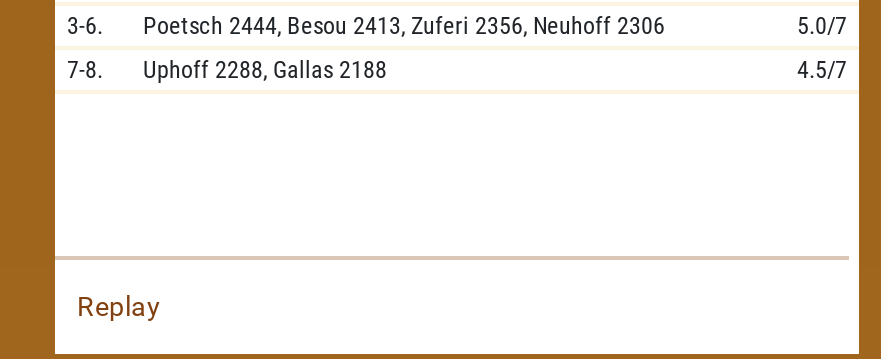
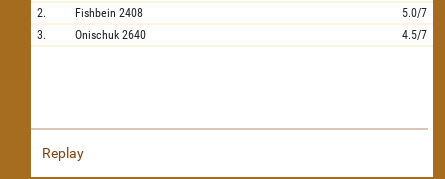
- 3-6.
- Poetsch 2444, Besou 2413, Zuferi 2356, Neuhoff 2306
+ 2.
+ Fishbein 2408

- 7-8.
- Uphoff 2288, Gallas 2188
+ 3.
+ Onischuk 2640
